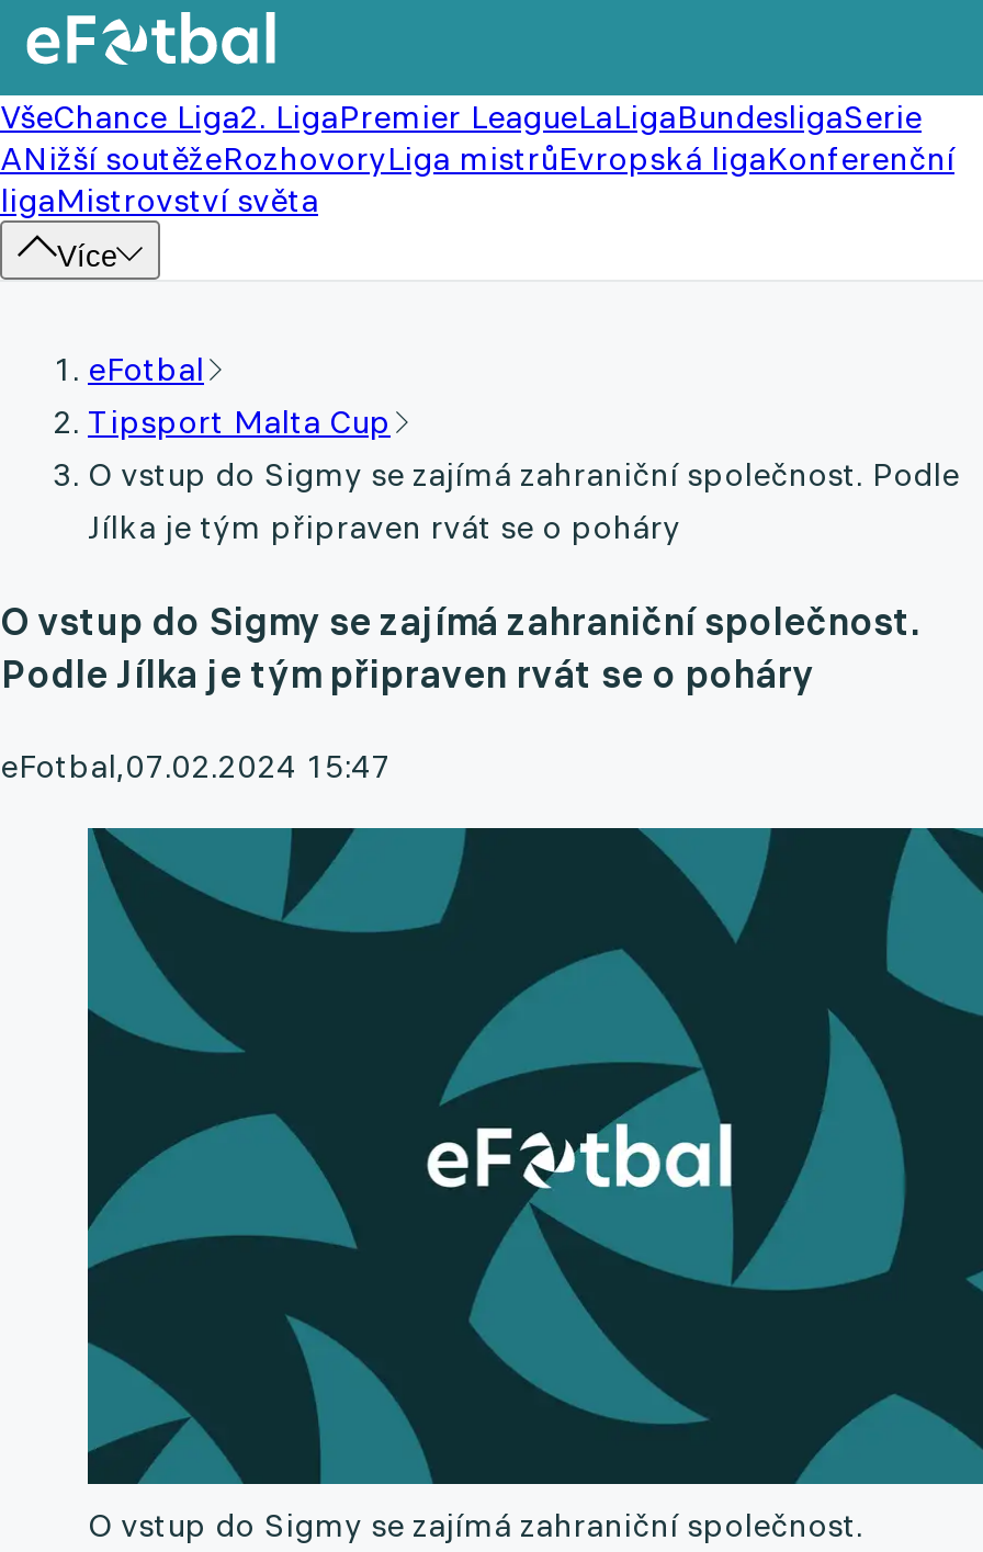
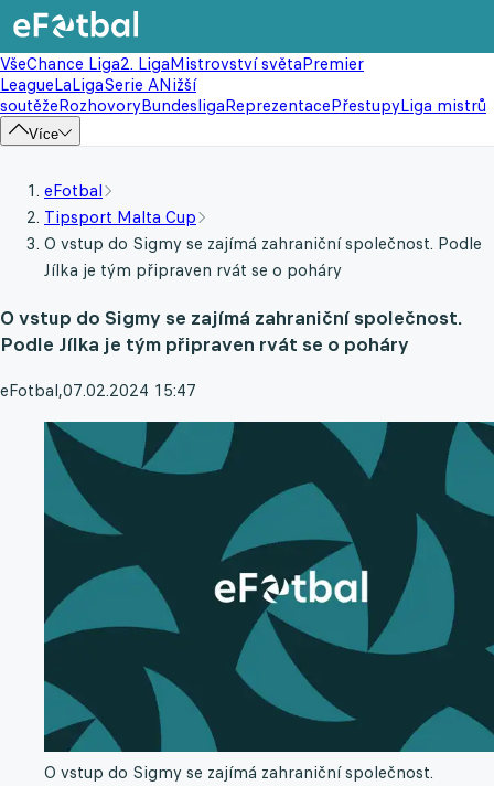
- VšeChance Liga2. LigaPremier LeagueLaLigaBundesligaSerie
- ANižší soutěžeRozhovoryLiga mistrůEvropská ligaKonferenční
- ligaMistrovství světa
+ VšeChance Liga2. LigaMistrovství světaPremier
+ LeagueLaLigaSerie ANižší
+ soutěžeRozhovoryBundesligaReprezentacePřestupyLiga mistrů
